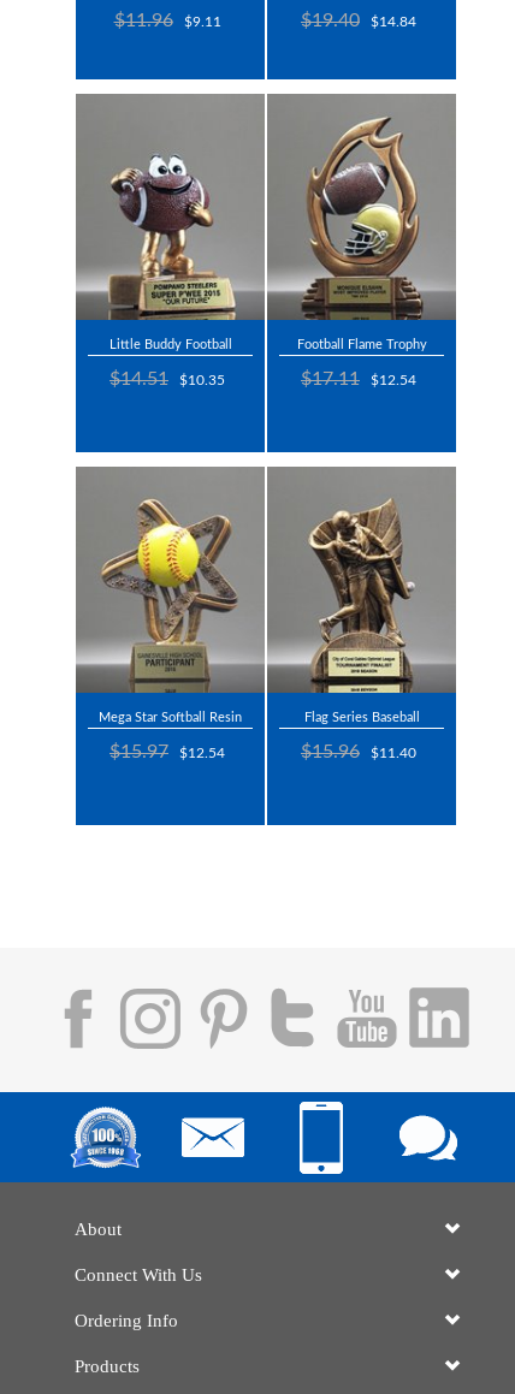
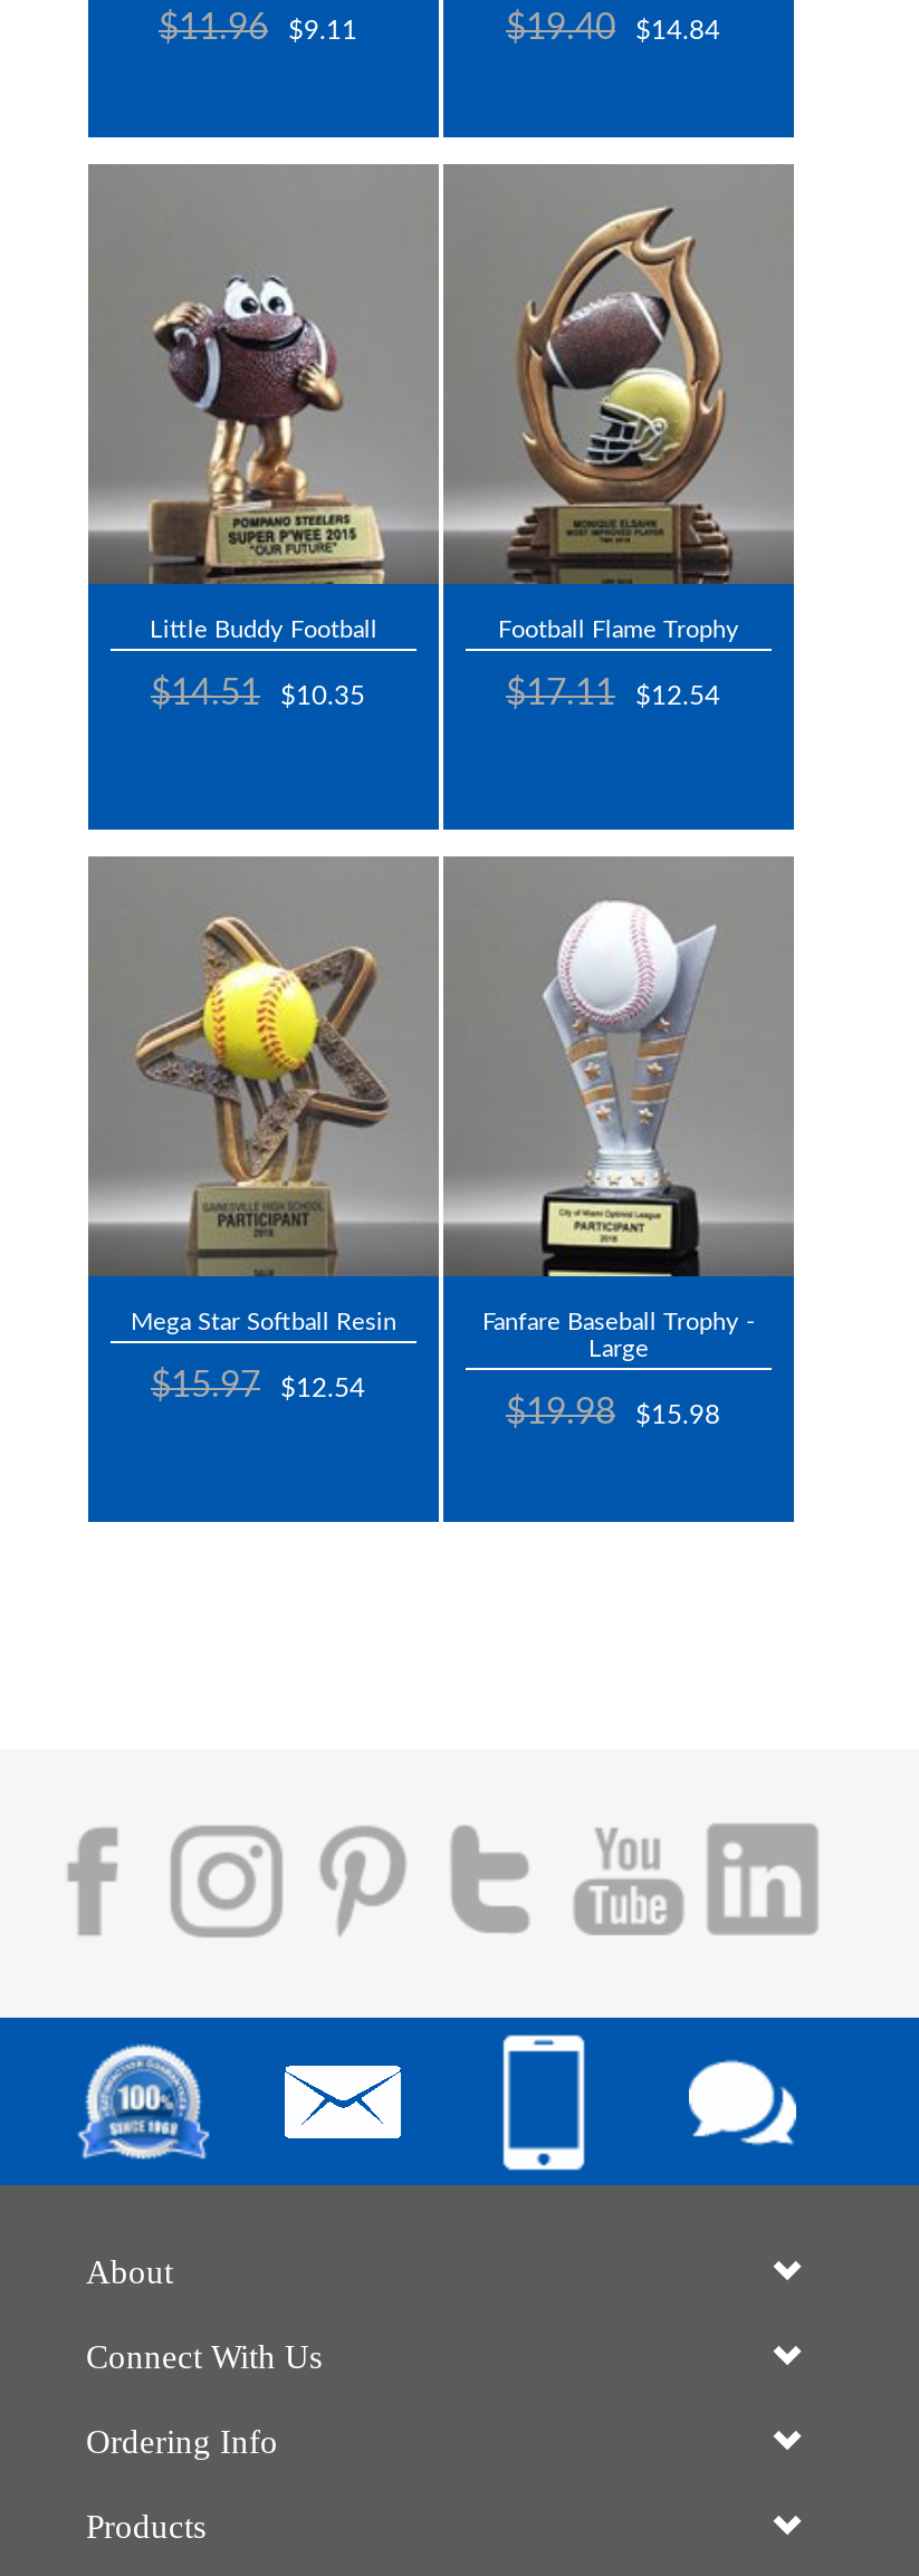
- [image]
- Flag Series Baseball
+ [image]
+ Fanfare Baseball Trophy -
+ Large

- $15.96
- $11.40
+ $19.98
+ $15.98
